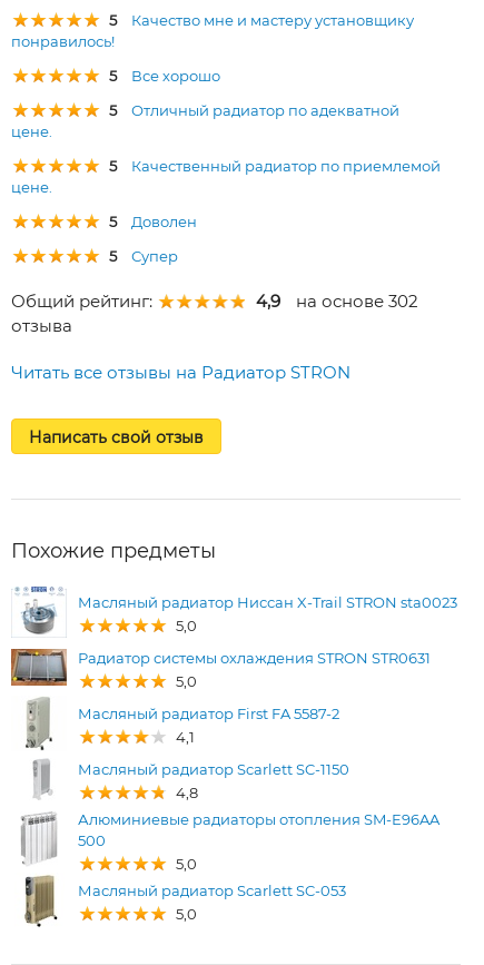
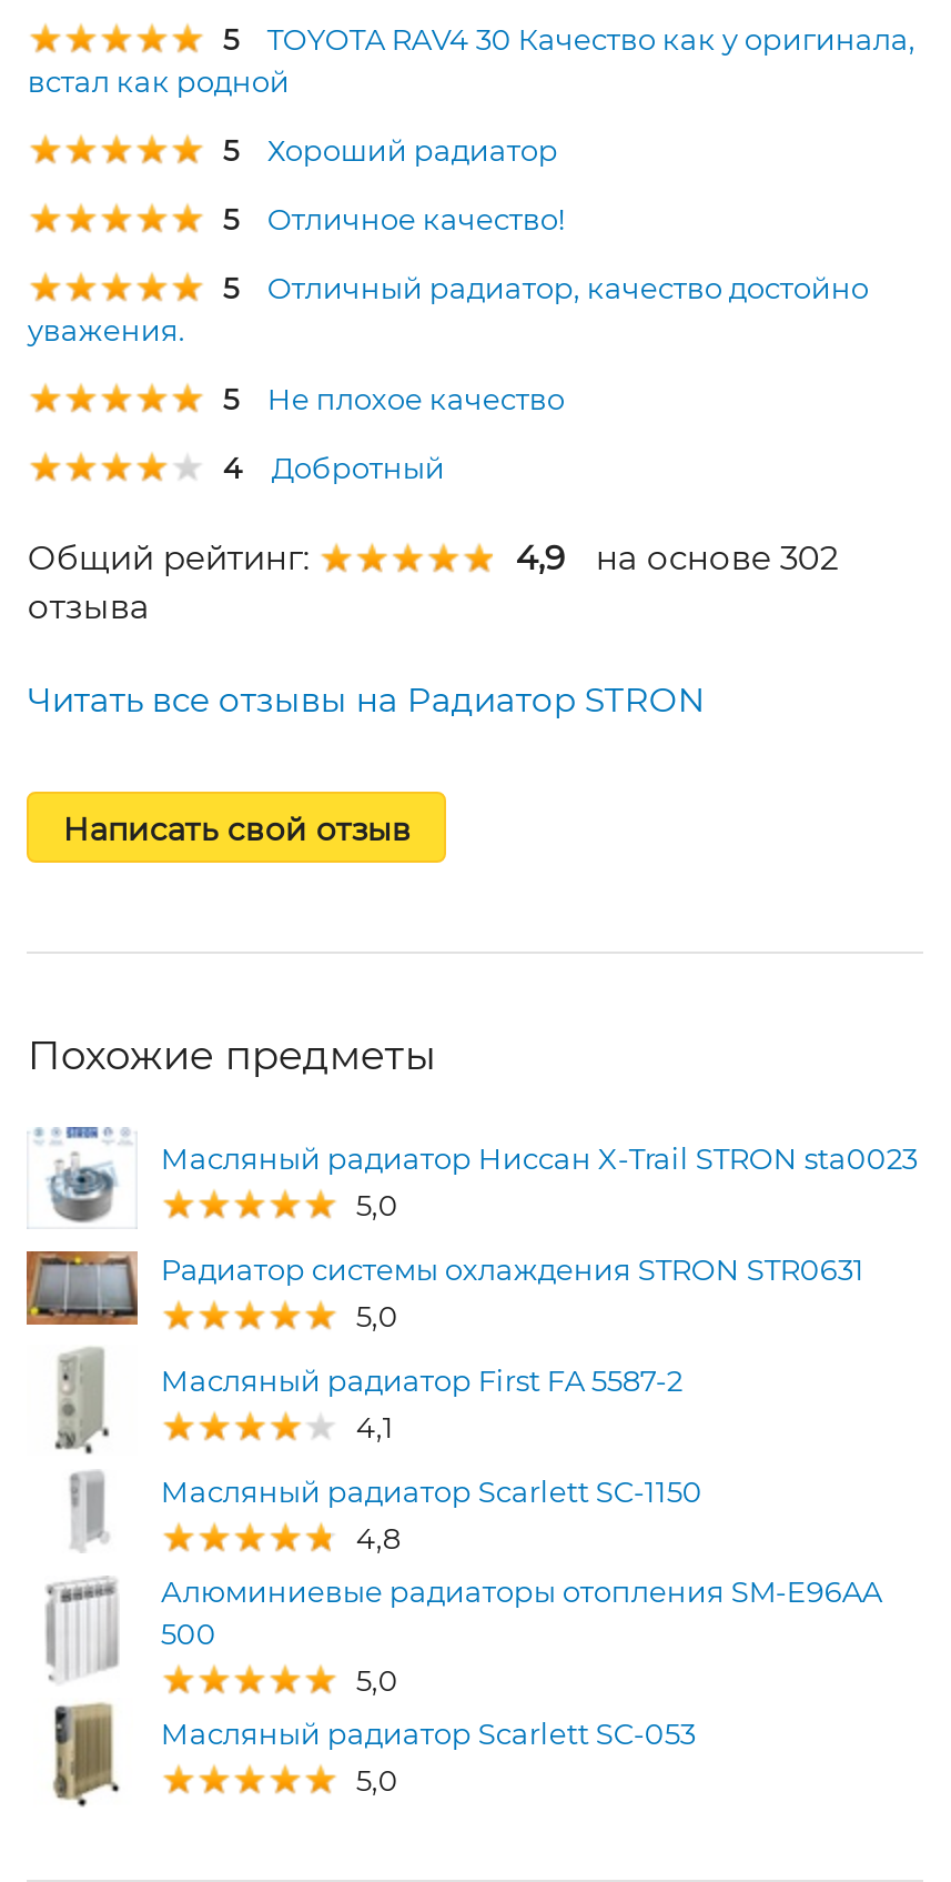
- Качество мне и мастеру установщику
- понравилось!
+ TOYOTA RAV4 30 Качество как у оригинала,
+ встал как родной

- Все хорошо
+ Хороший радиатор

- Отличный радиатор по адекватной
- цене.
+ Отличное качество!

- Качественный радиатор по приемлемой
- цене.
+ Отличный радиатор, качество достойно
+ уважения.

- Доволен
+ Не плохое качество

- 5
- Супер
+ 4
+ Добротный
